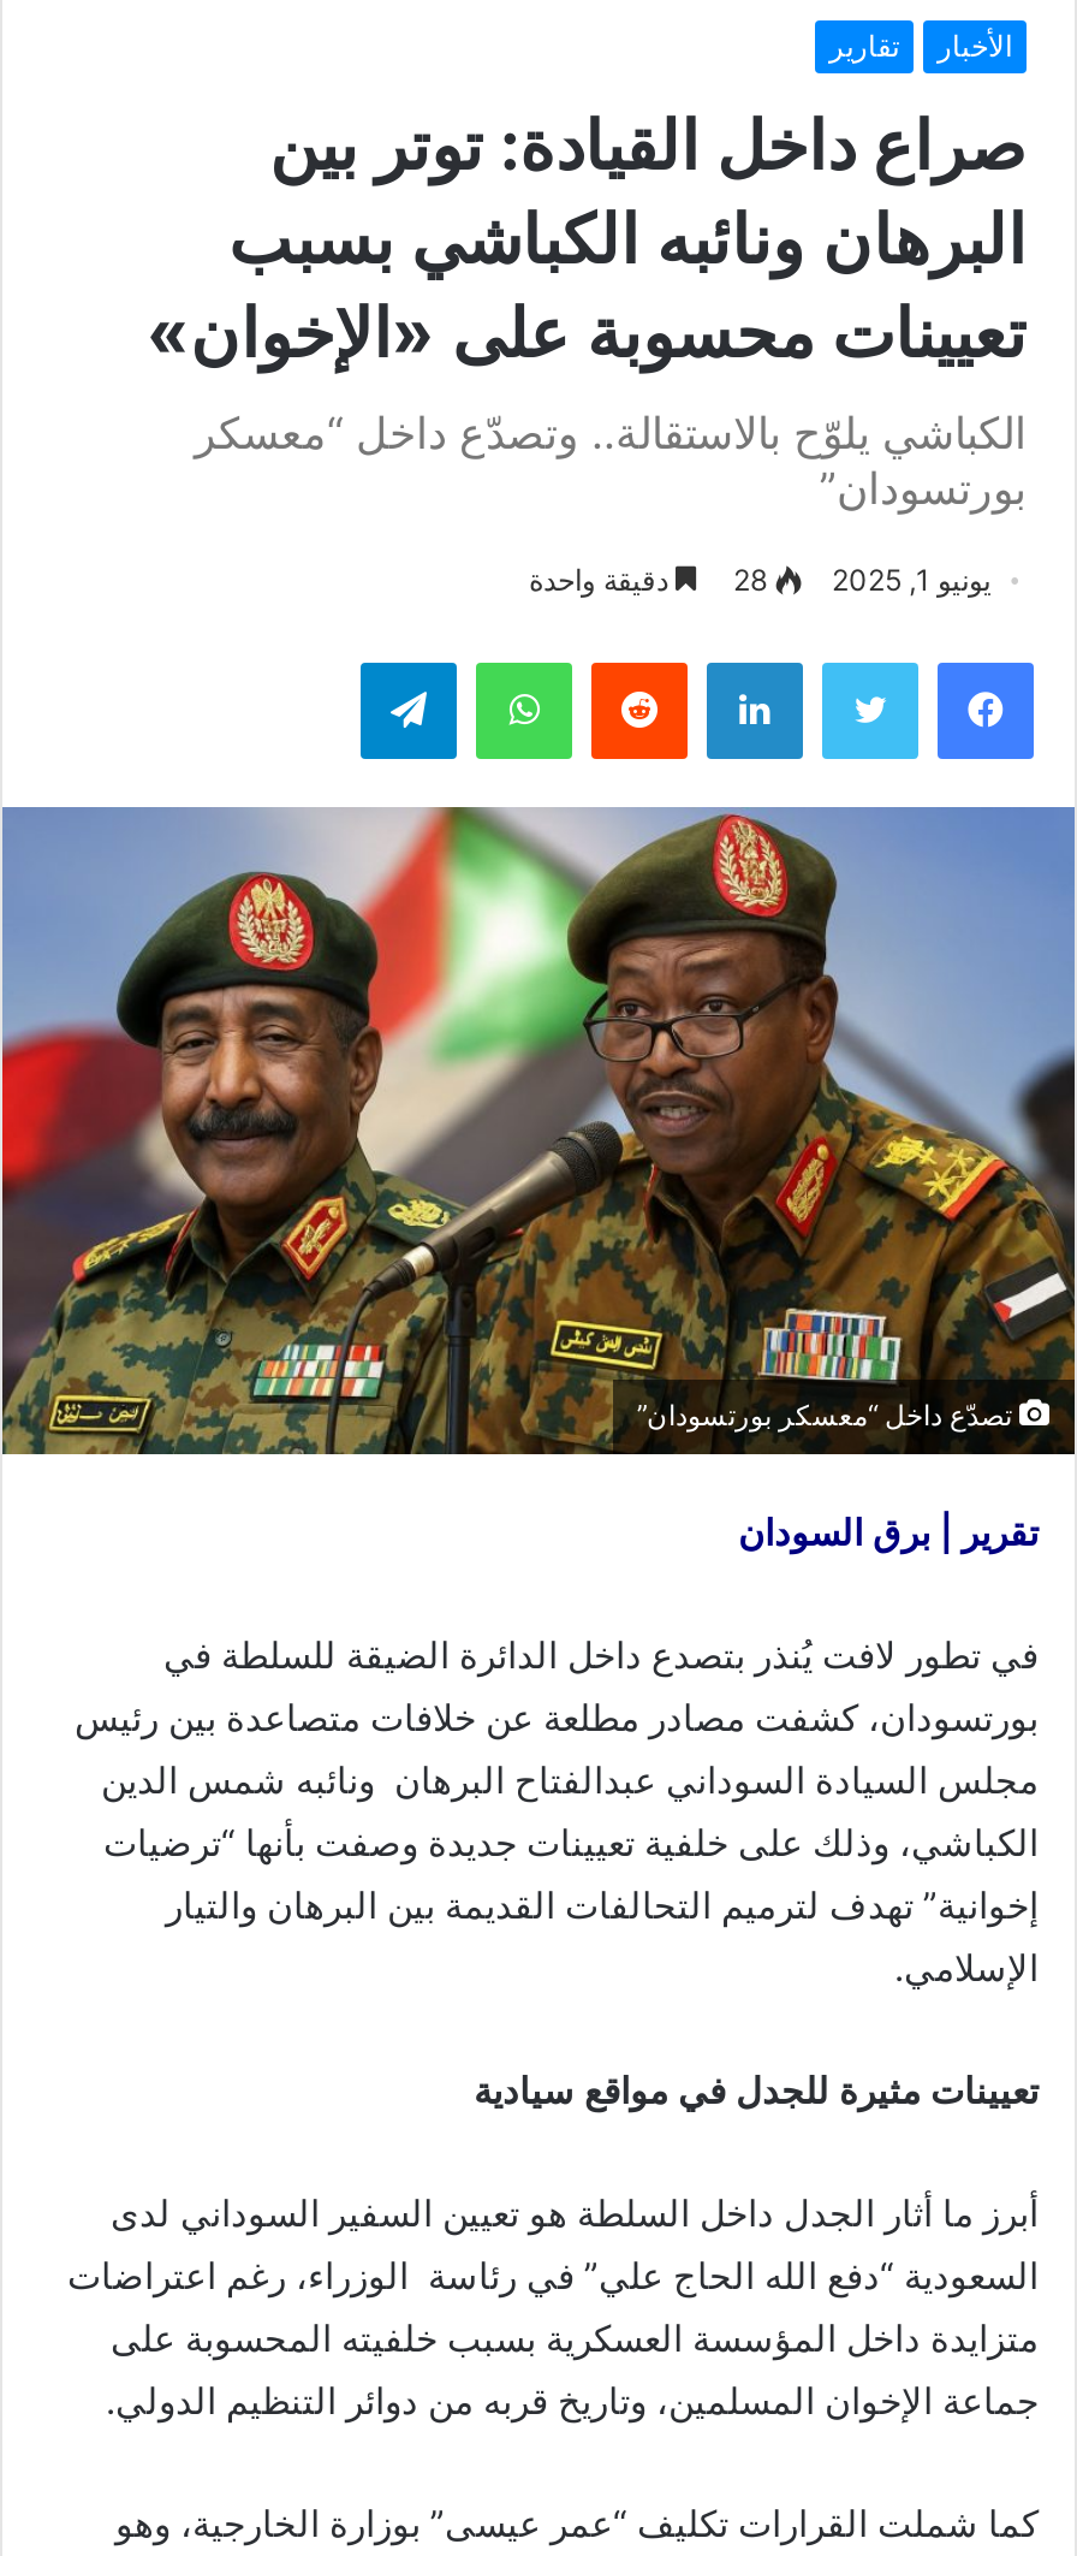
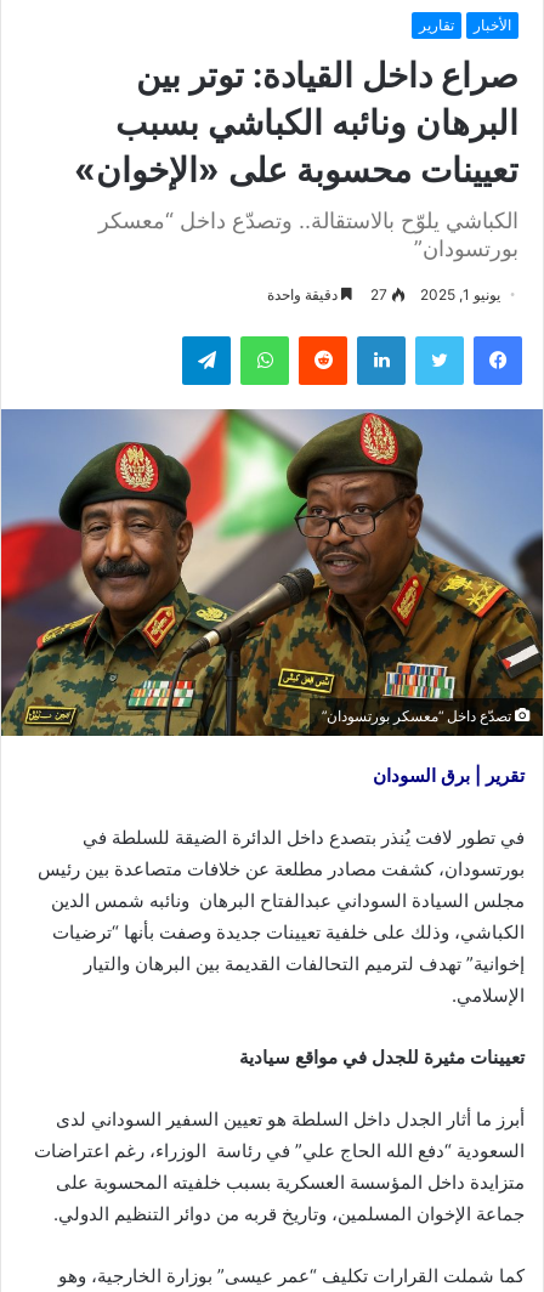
- 28 دقيقة واحدة
+ 27 دقيقة واحدة
